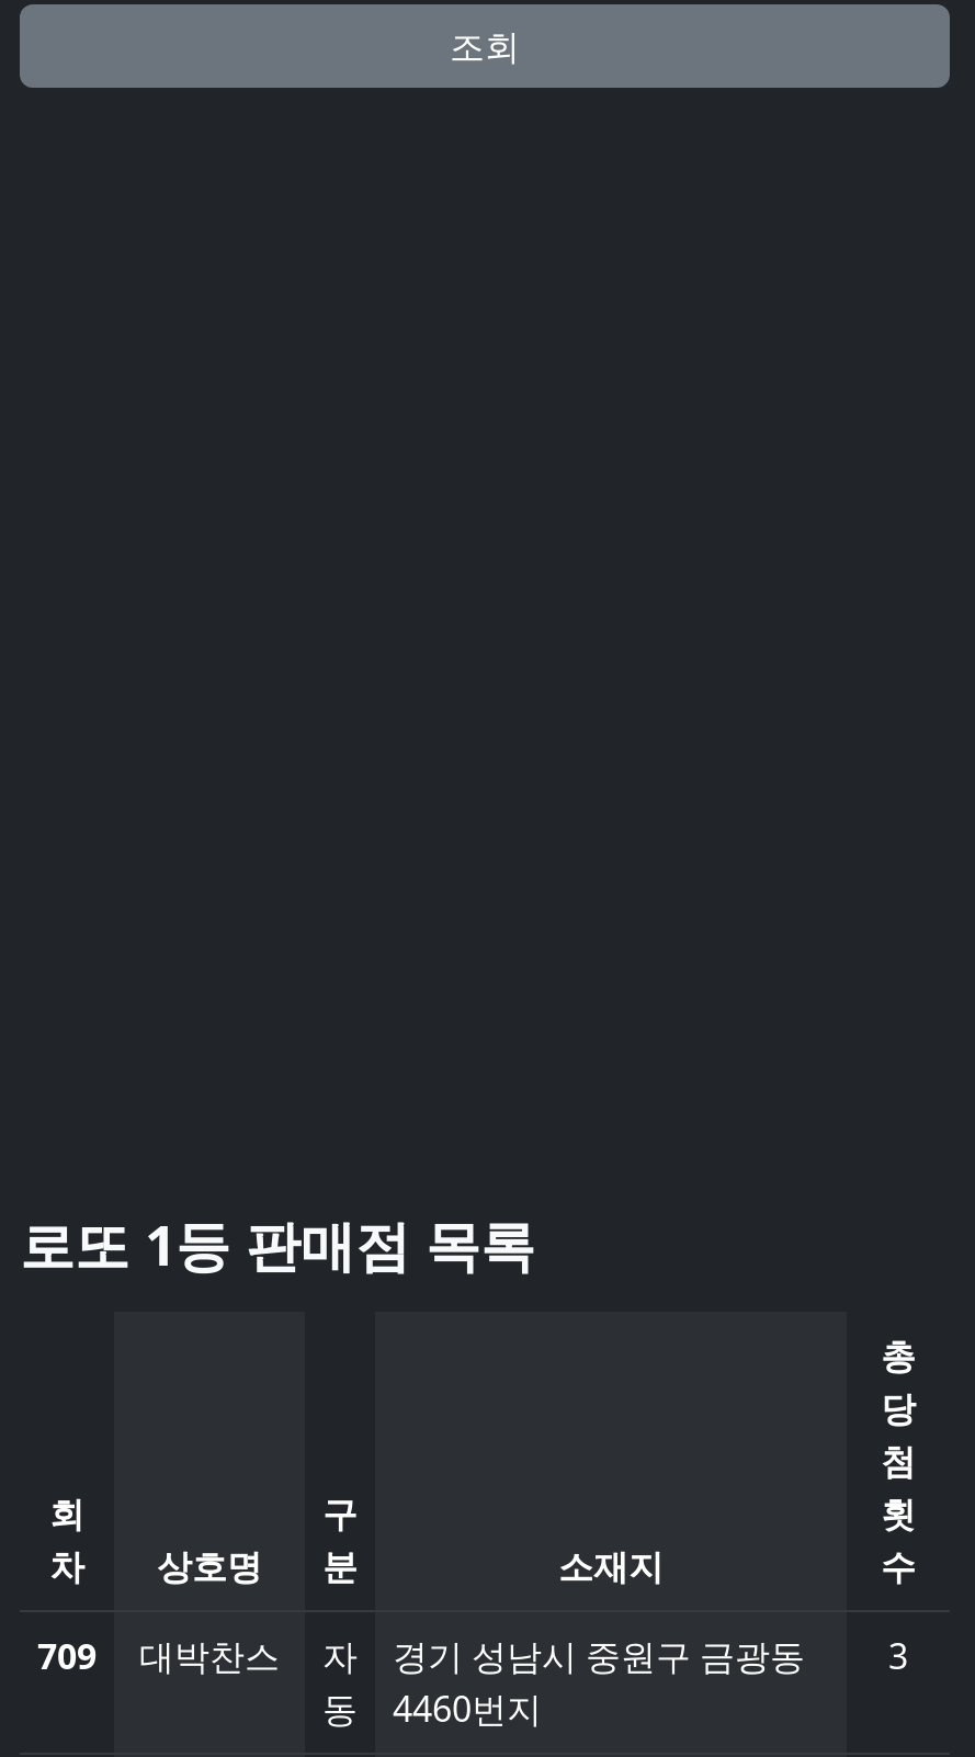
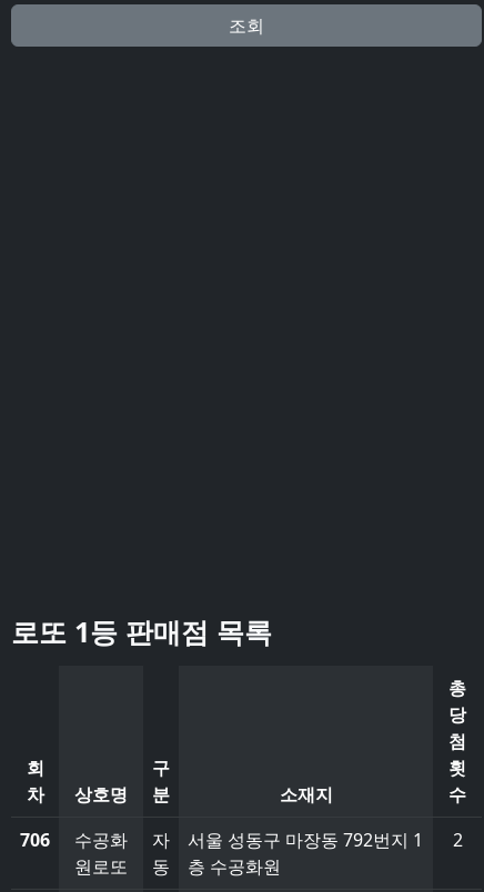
- 709
- 대박찬스
+ 706
+ 수공화
+ 원로또

- 경기 성남시 중원구 금광동
- 4460번지
+ 서울 성동구 마장동 792번지 1
+ 층 수공화원

- 3
+ 2
